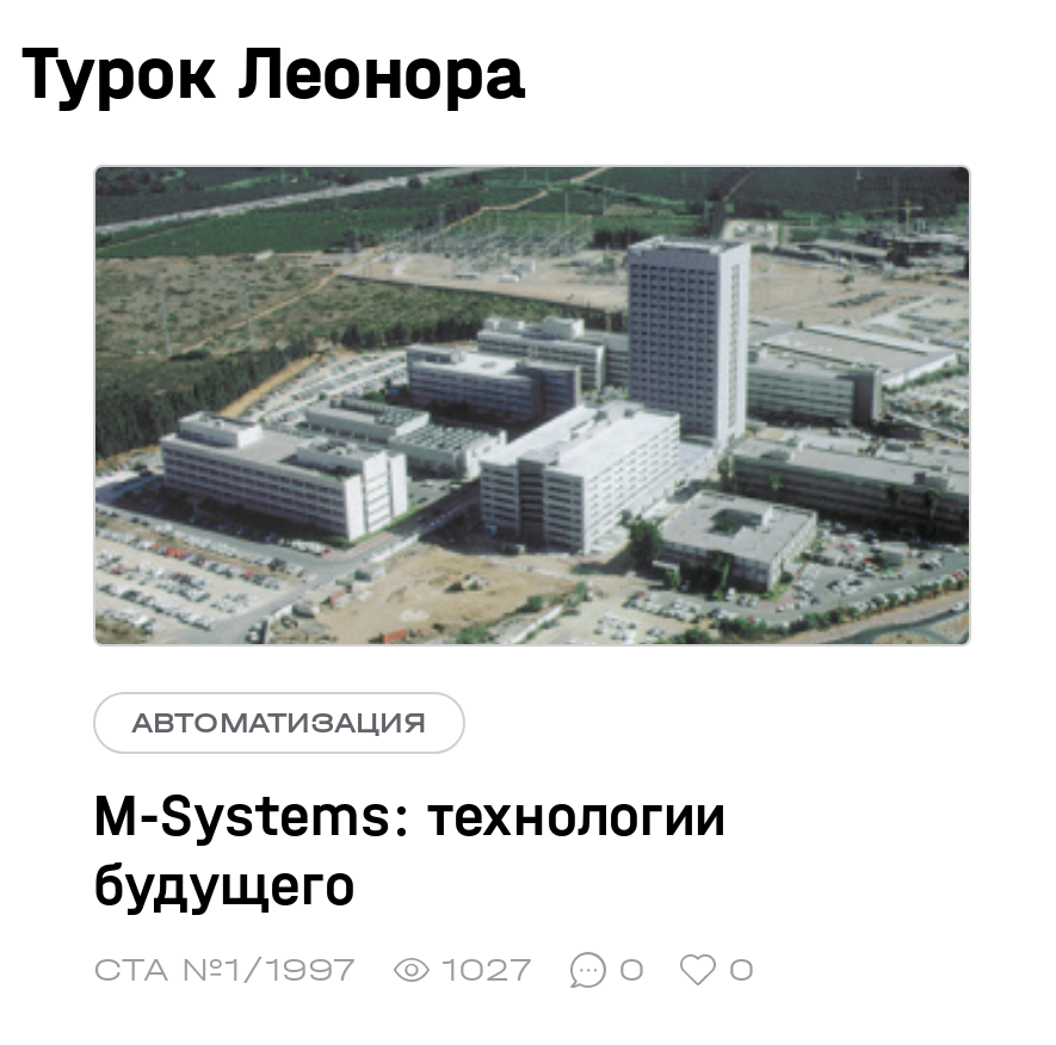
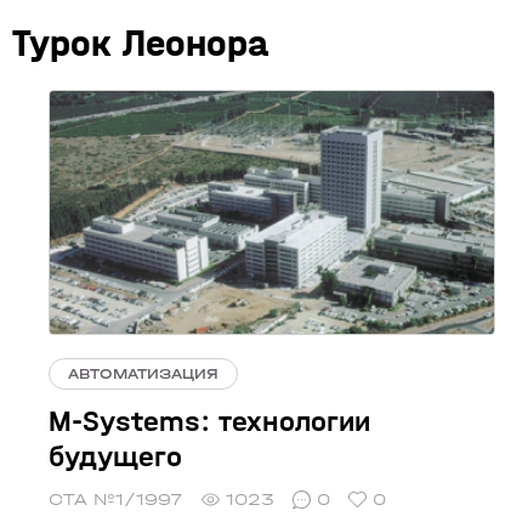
- 1027
+ 1023
